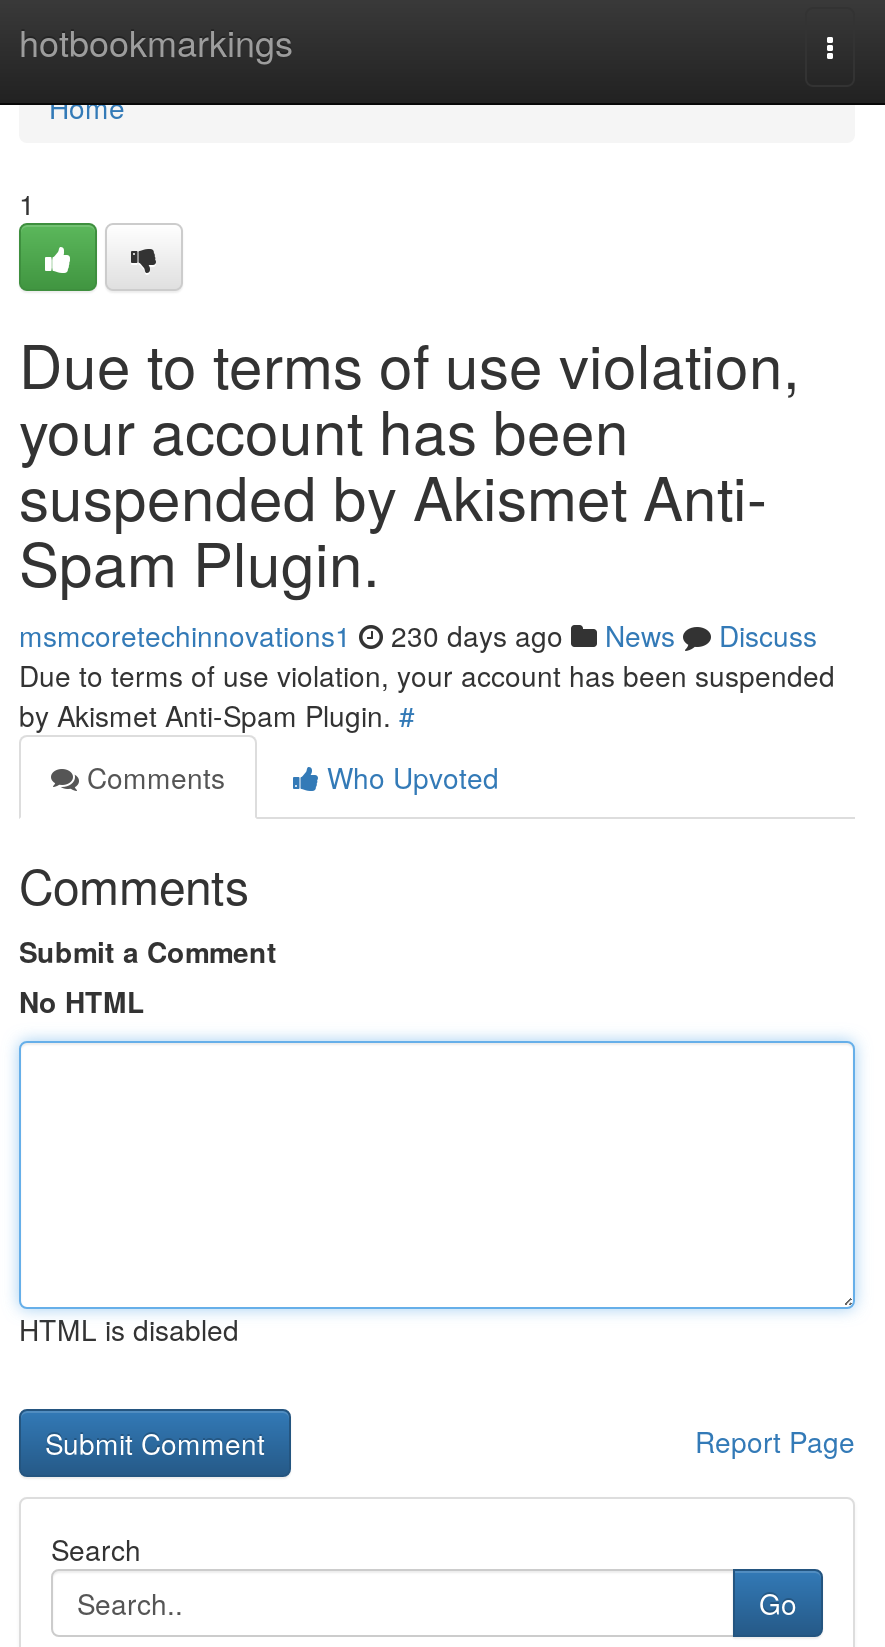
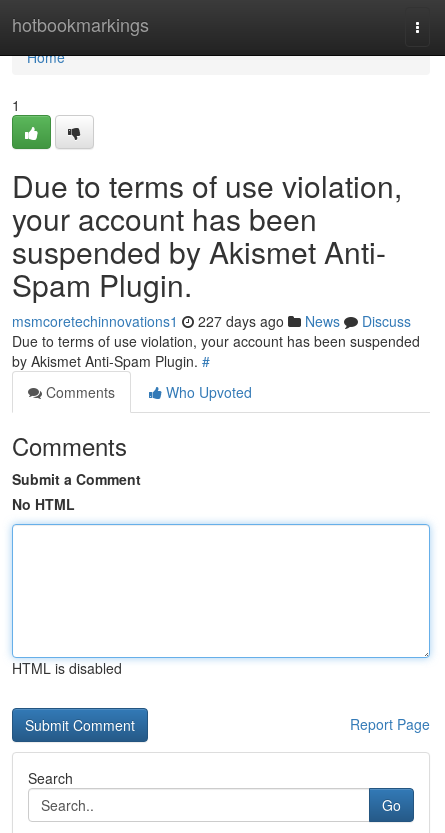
- msmcoretechinnovations1 230 days ago News Discuss
+ msmcoretechinnovations1 227 days ago News Discuss
